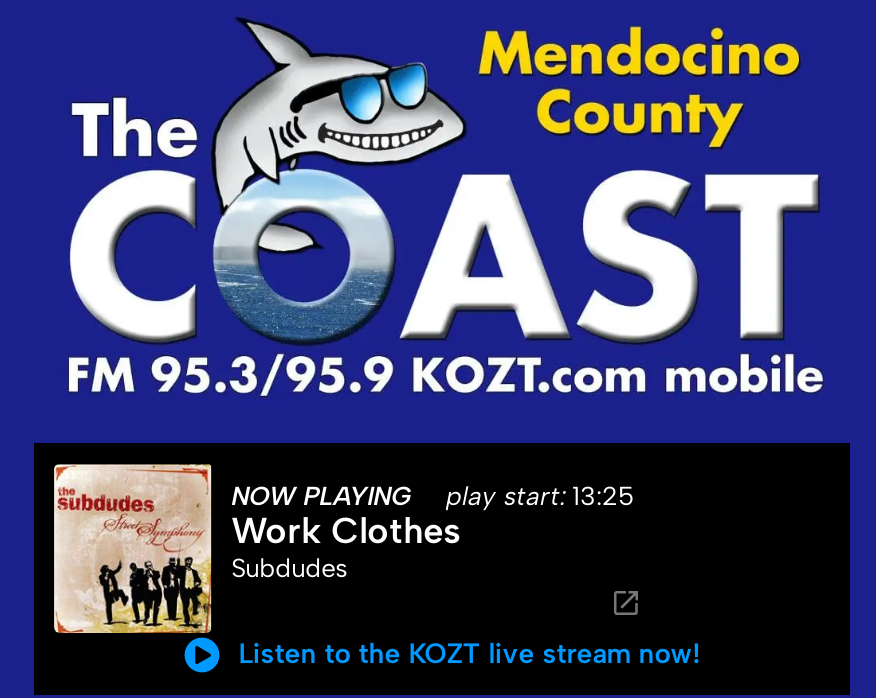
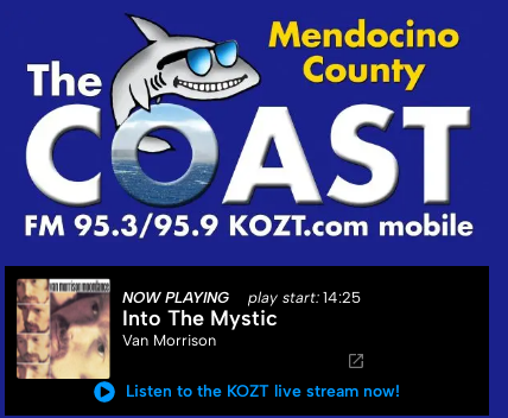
- [image]
- play start: 13:25
- Work Clothes
- Subdudes
+ [image]
+ play start: 14:25
+ Into The Mystic
+ Van Morrison
